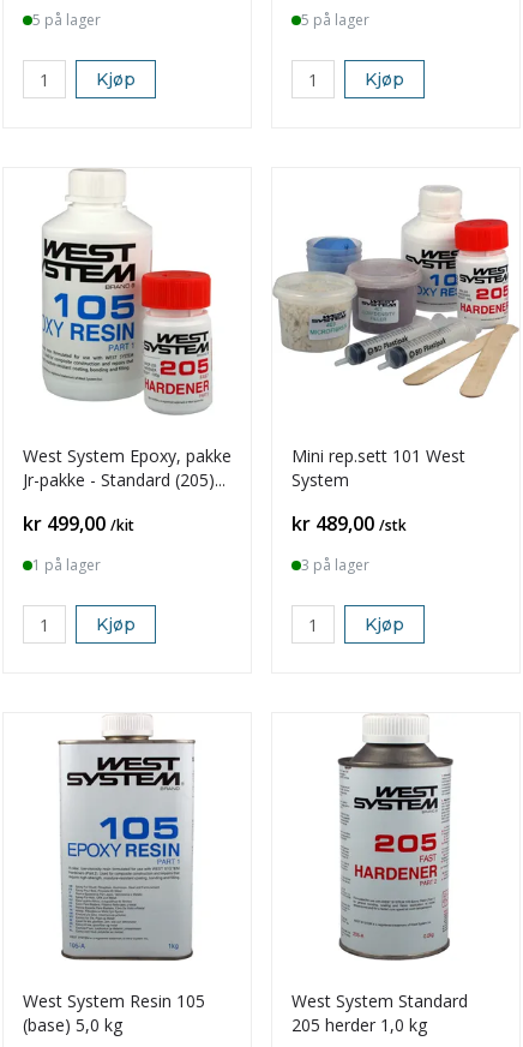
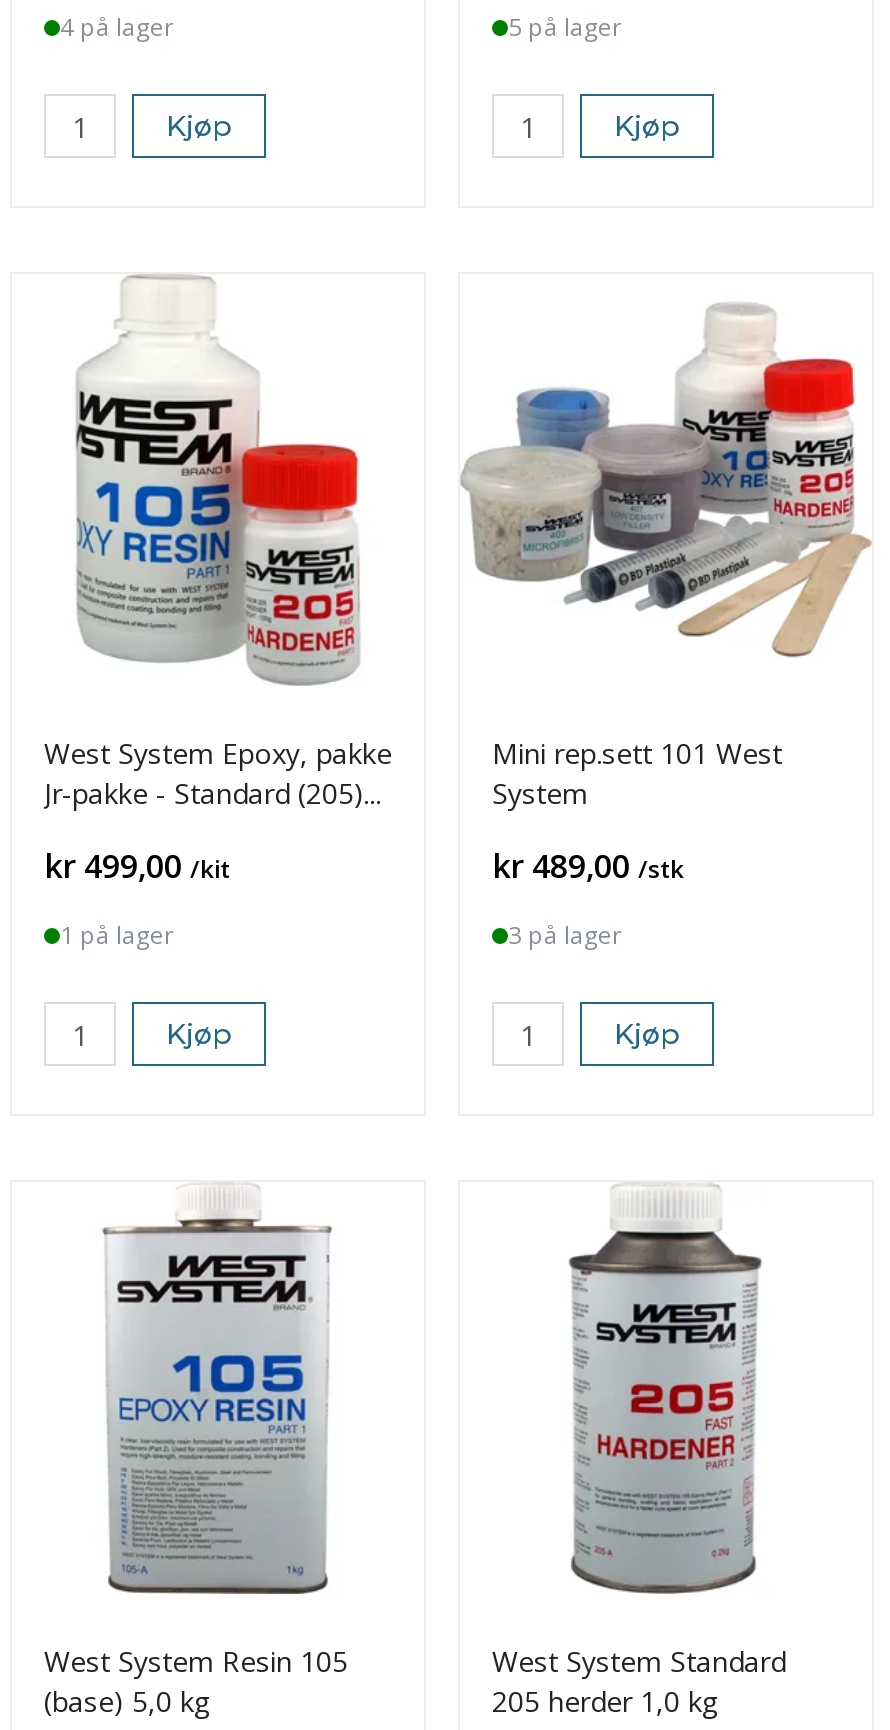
- 5 på lager
+ 4 på lager
